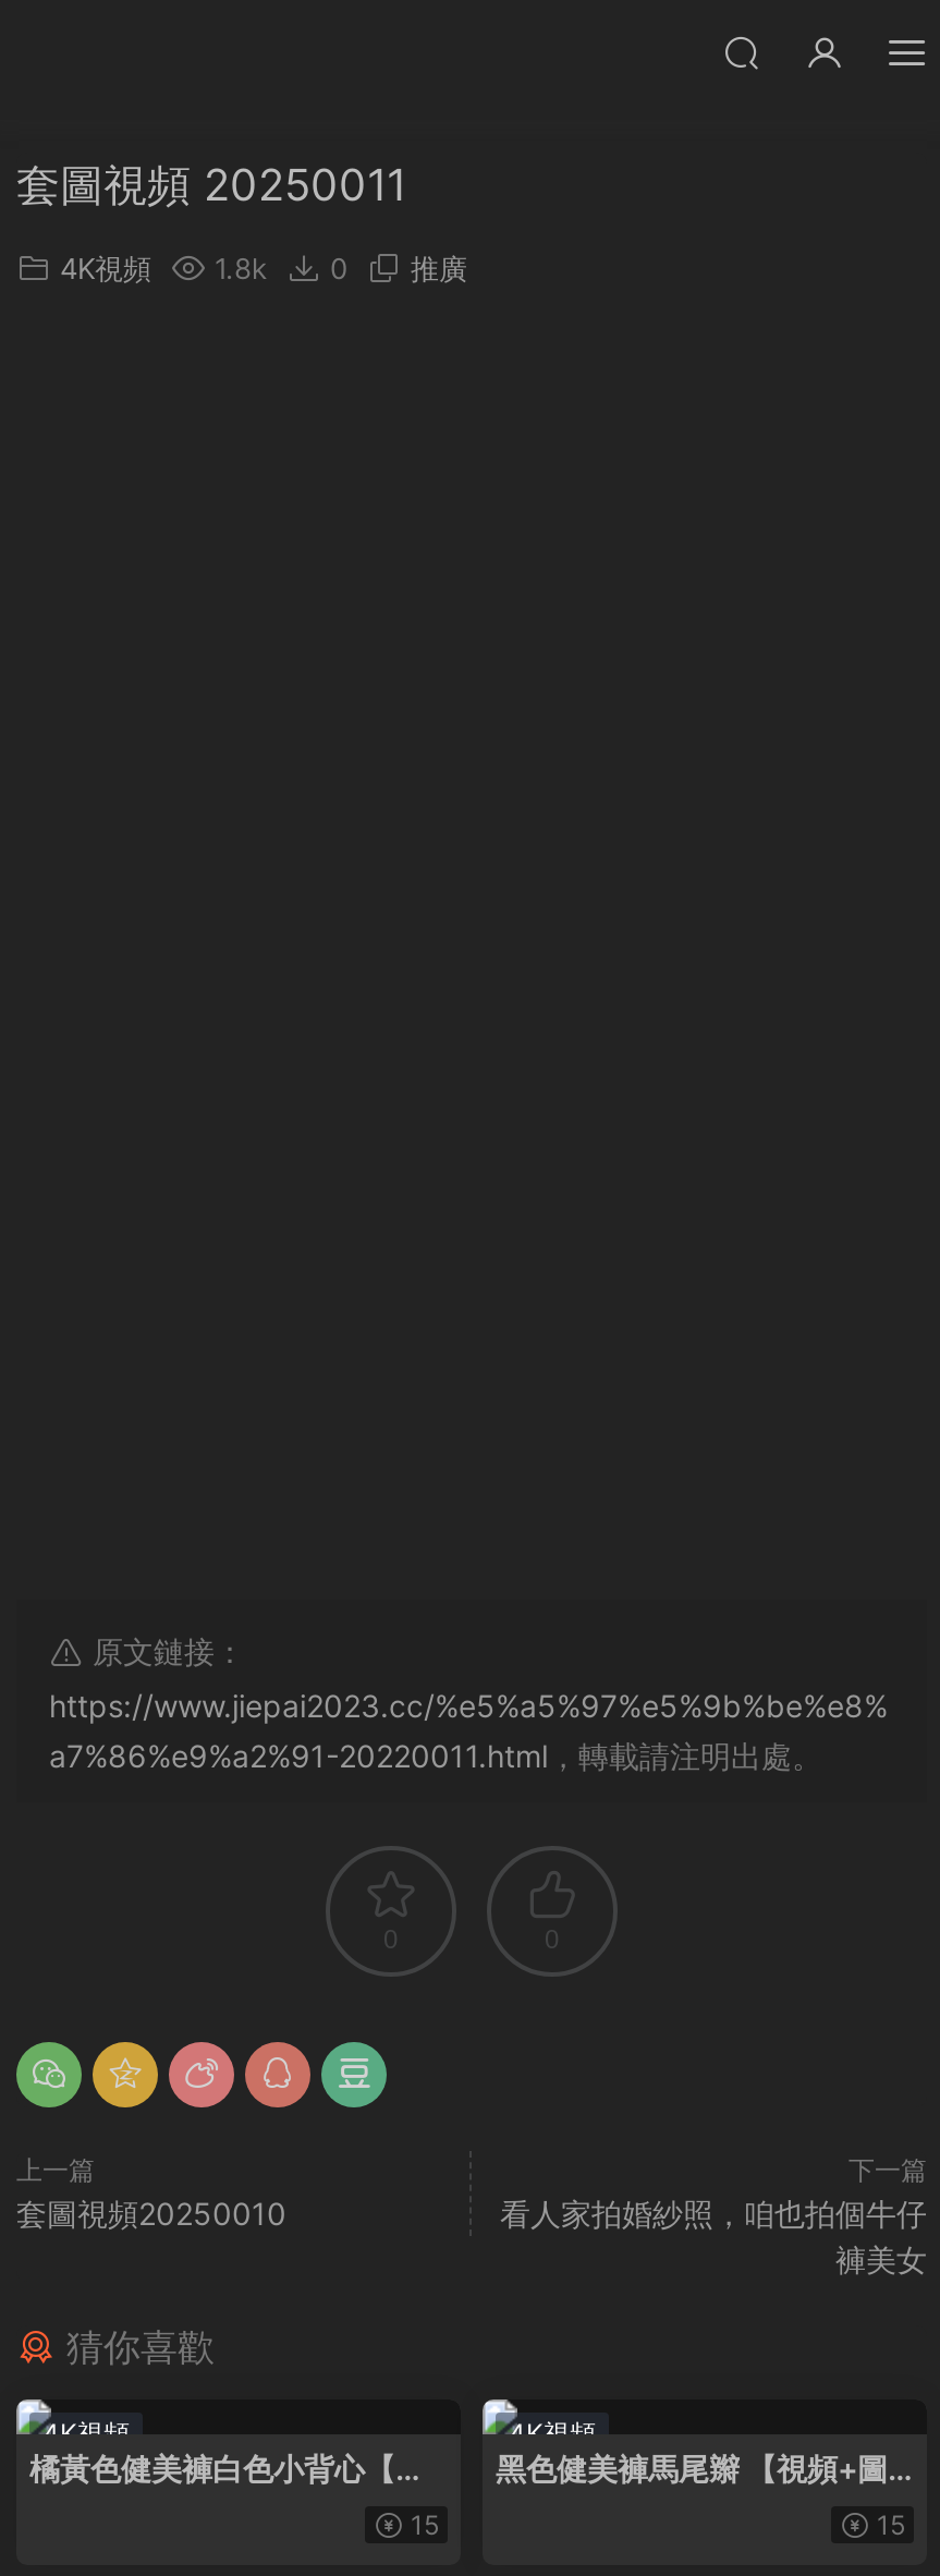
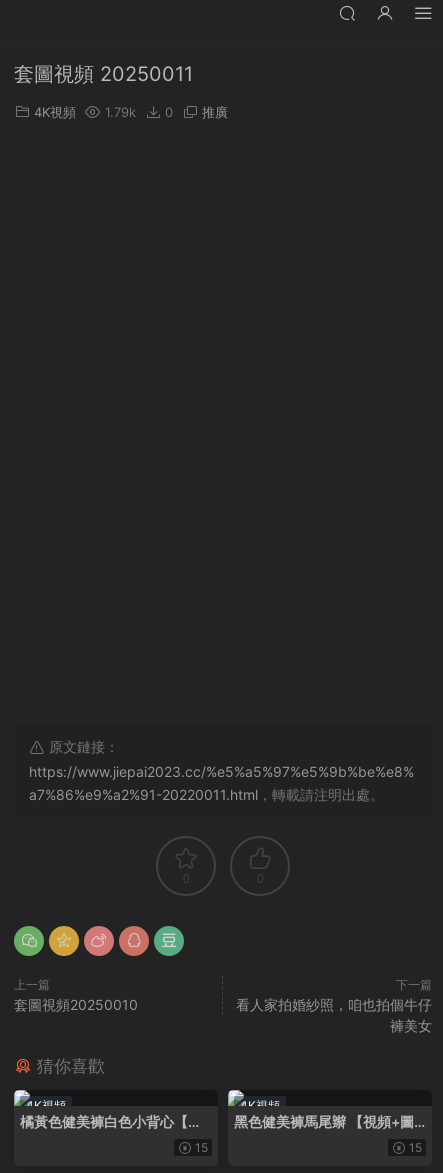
- 4K視頻 1.8k 0 推廣
+ 4K視頻 1.79k 0 推廣
